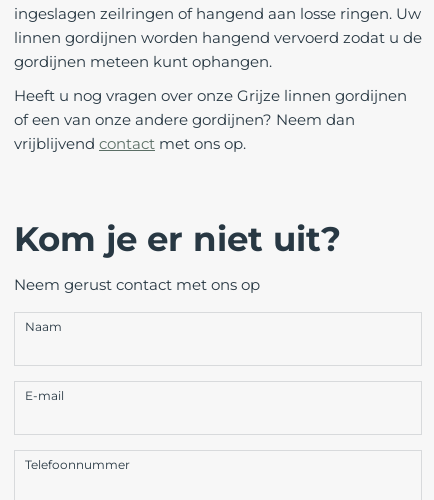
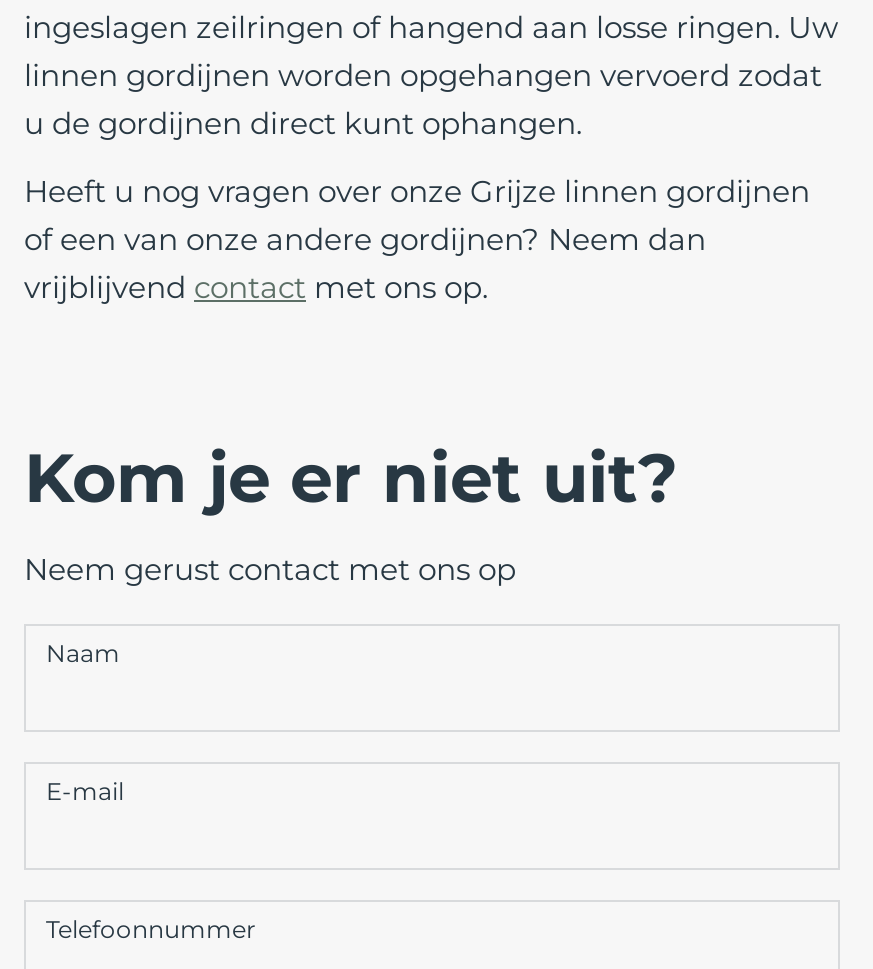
- linnen gordijnen worden hangend vervoerd zodat u de
- gordijnen meteen kunt ophangen.
+ linnen gordijnen worden opgehangen vervoerd zodat
+ u de gordijnen direct kunt ophangen.
